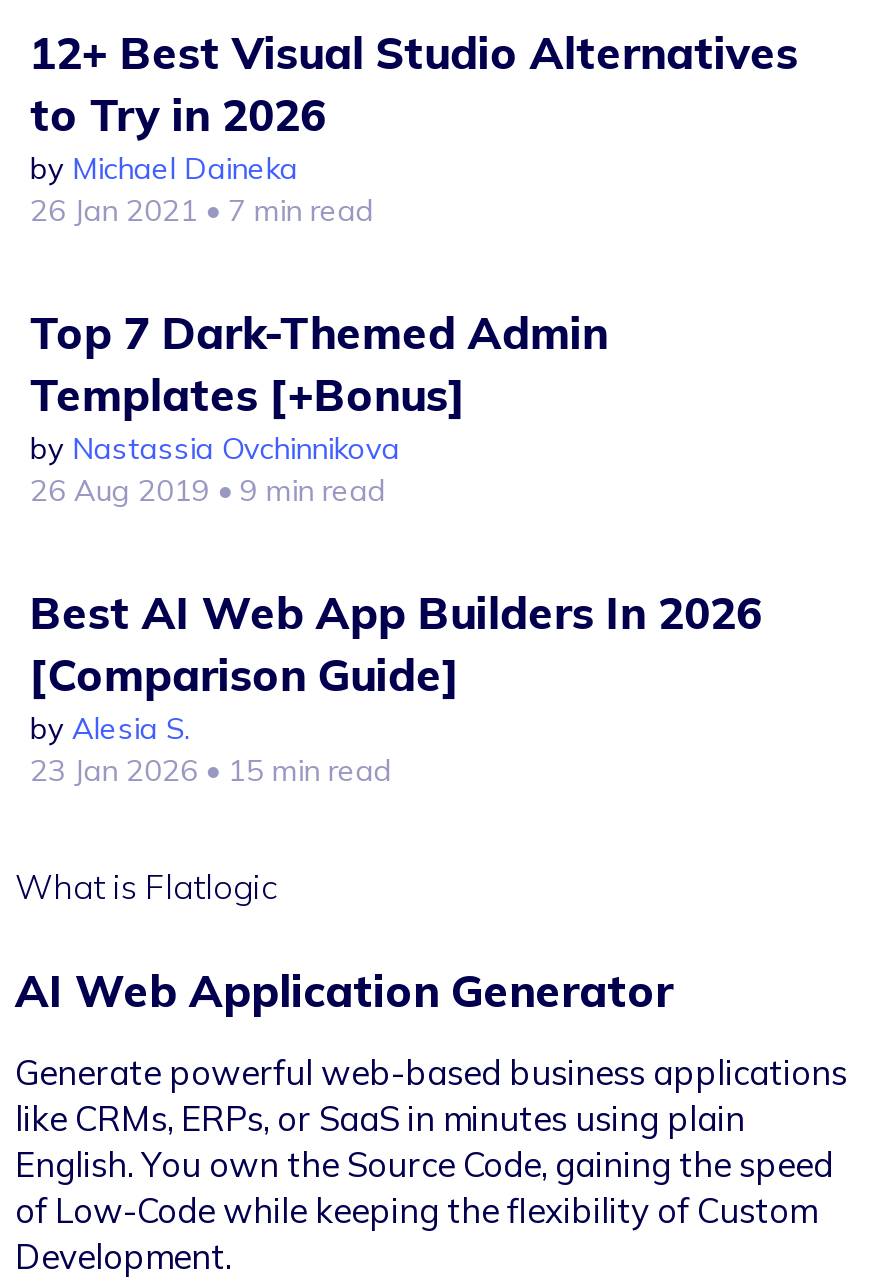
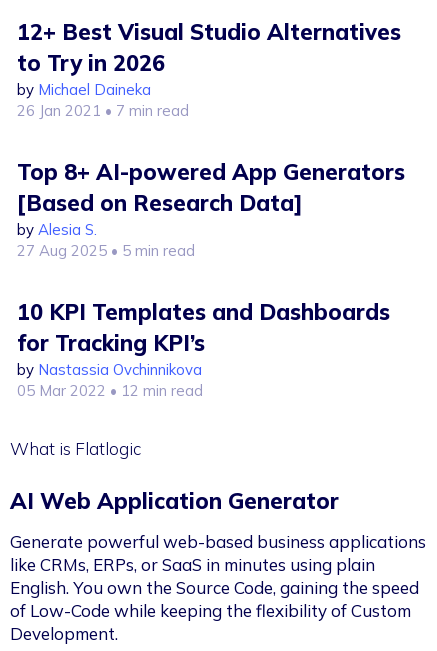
- Top 7 Dark-Themed Admin
- Templates [+Bonus]
- 26 Aug 2019 • 9 min read
- Best AI Web App Builders In 2026
- [Comparison Guide]
+ Top 8+ AI-powered App Generators
+ [Based on Research Data]

moved down: by Nastassia Ovchinnikova

moved up: by Alesia S.

- 23 Jan 2026 • 15 min read
+ 27 Aug 2025 • 5 min read
+ 10 KPI Templates and Dashboards
+ for Tracking KPI’s
+ 05 Mar 2022 • 12 min read
